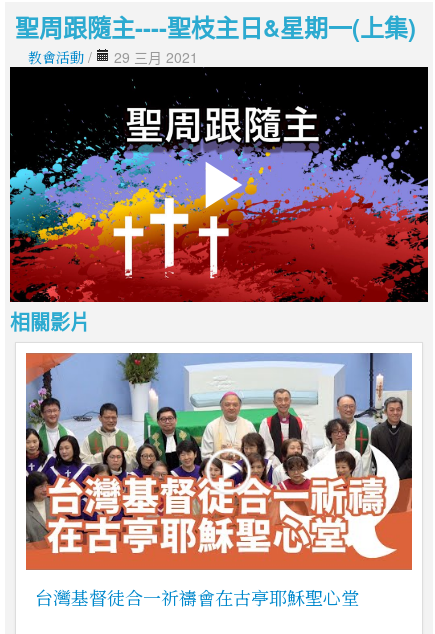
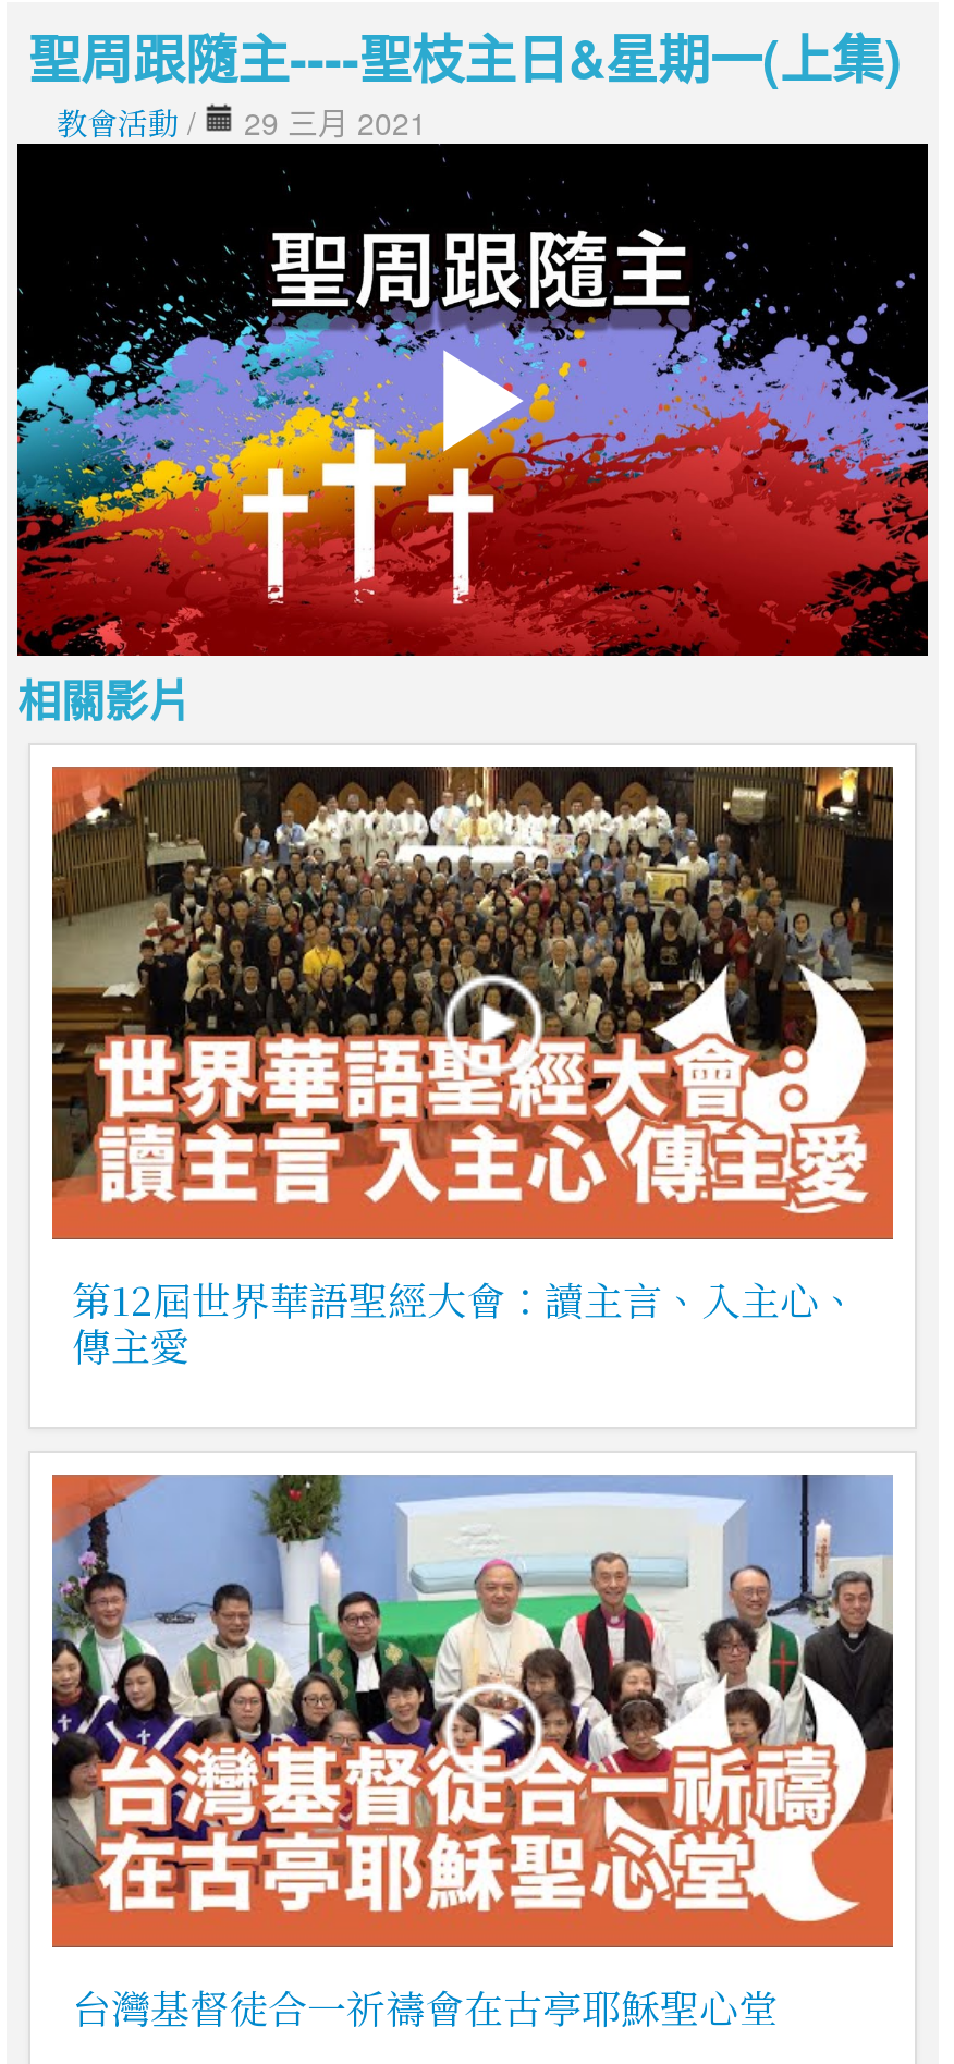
+ [image]
+ 第12屆世界華語聖經大會：讀主言、入主心、
+ 傳主愛
